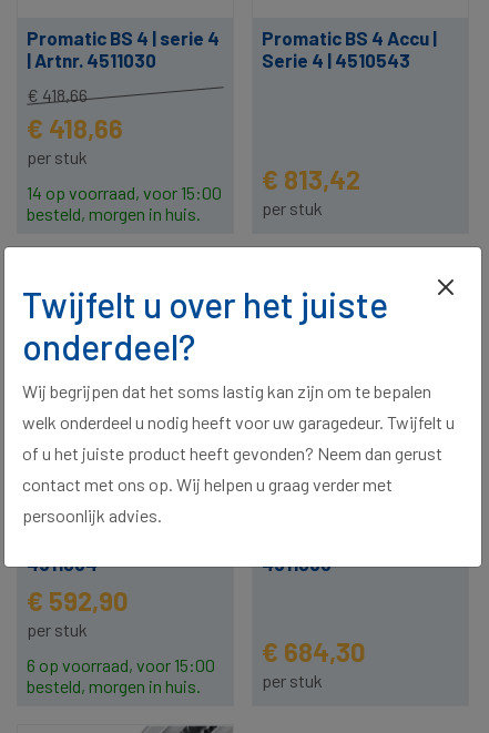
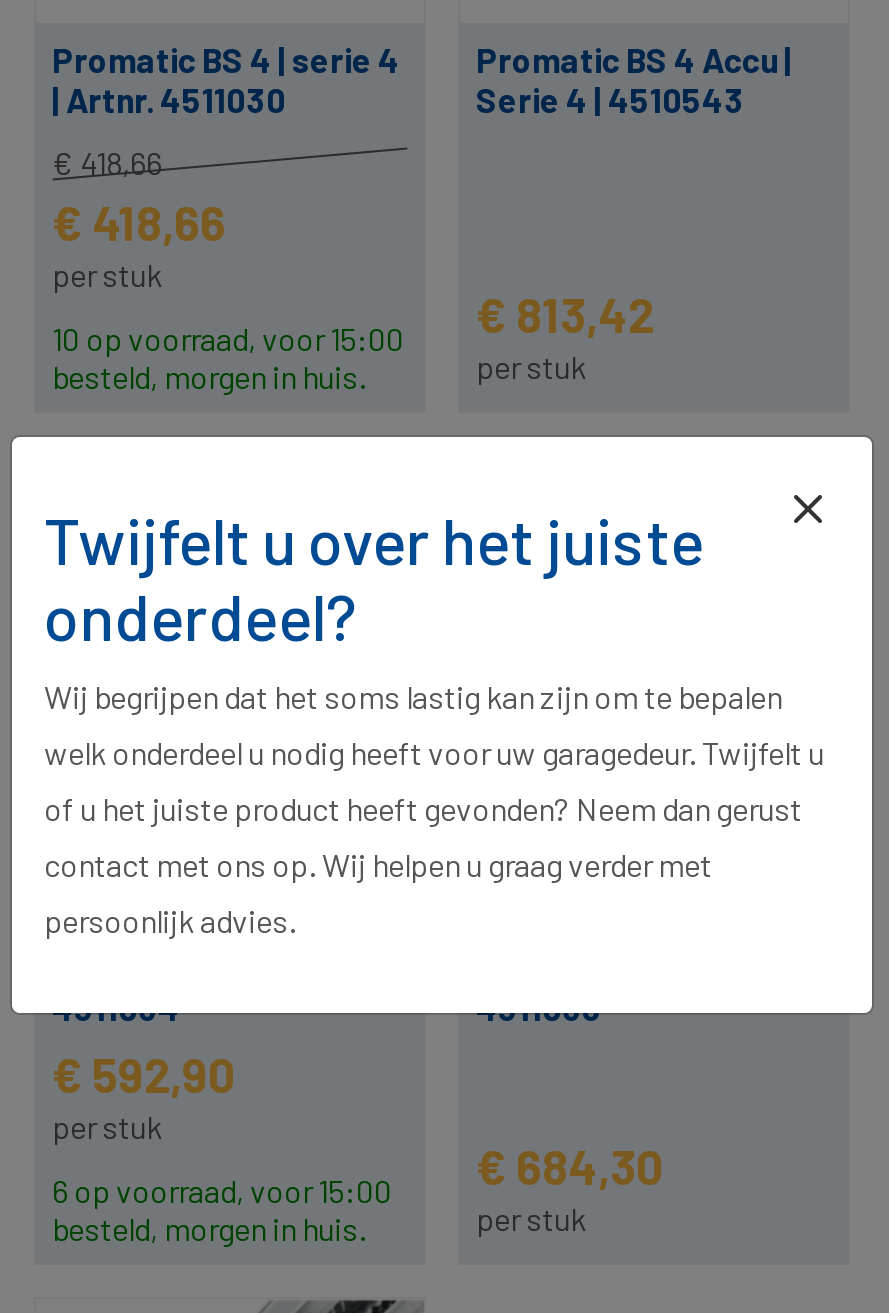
- 14 op voorraad, voor 15:00
+ 10 op voorraad, voor 15:00
